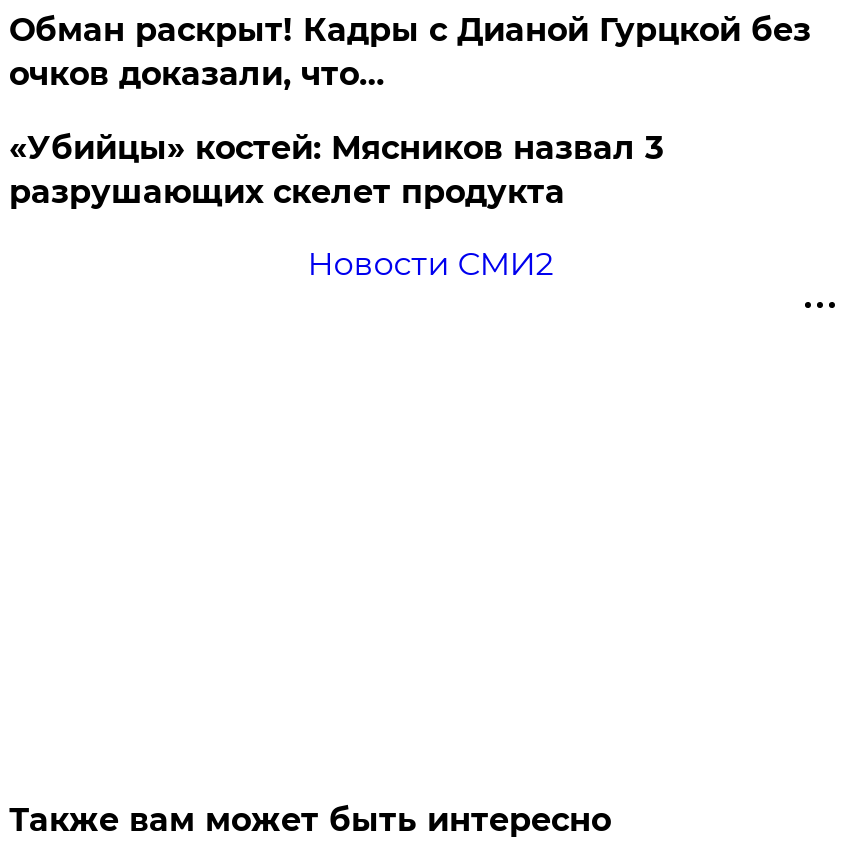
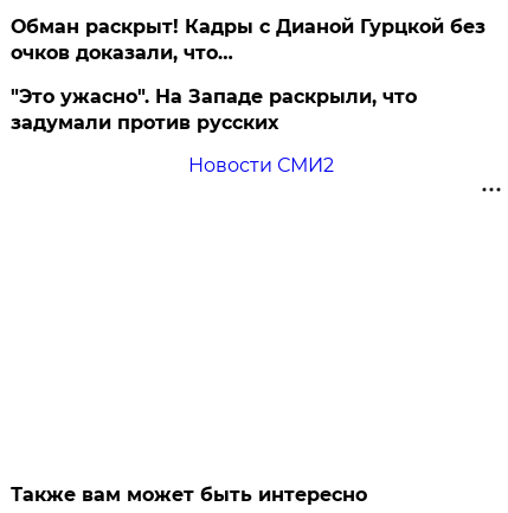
- «Убийцы» костей: Мясников назвал 3
- разрушающих скелет продукта
+ "Это ужасно". На Западе раскрыли, что
+ задумали против русских
